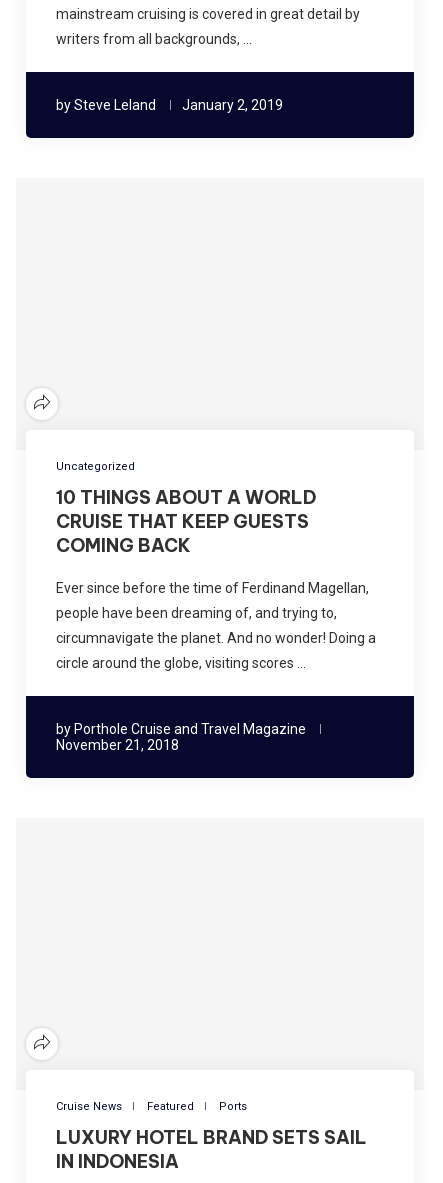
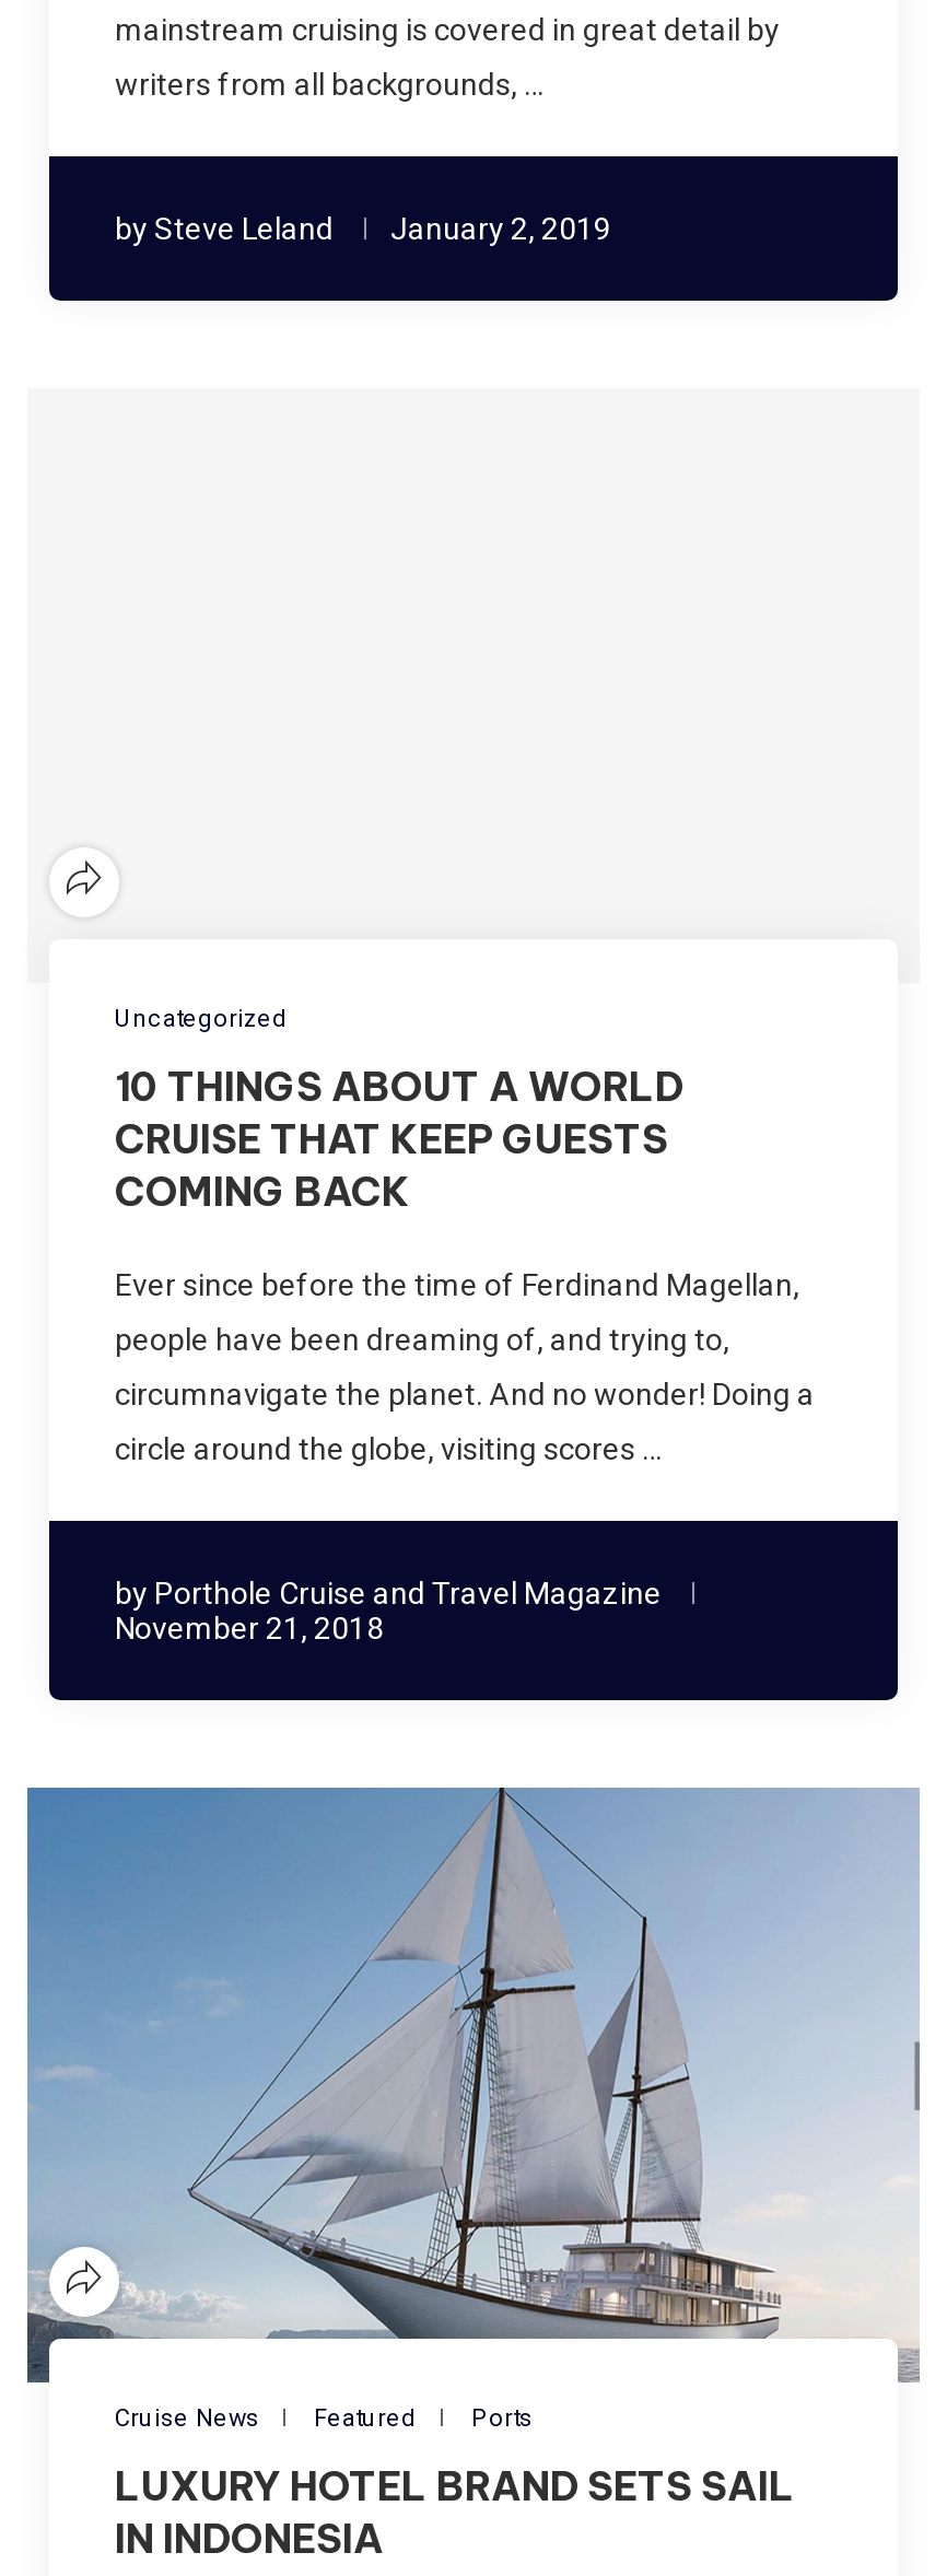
+ [image]
